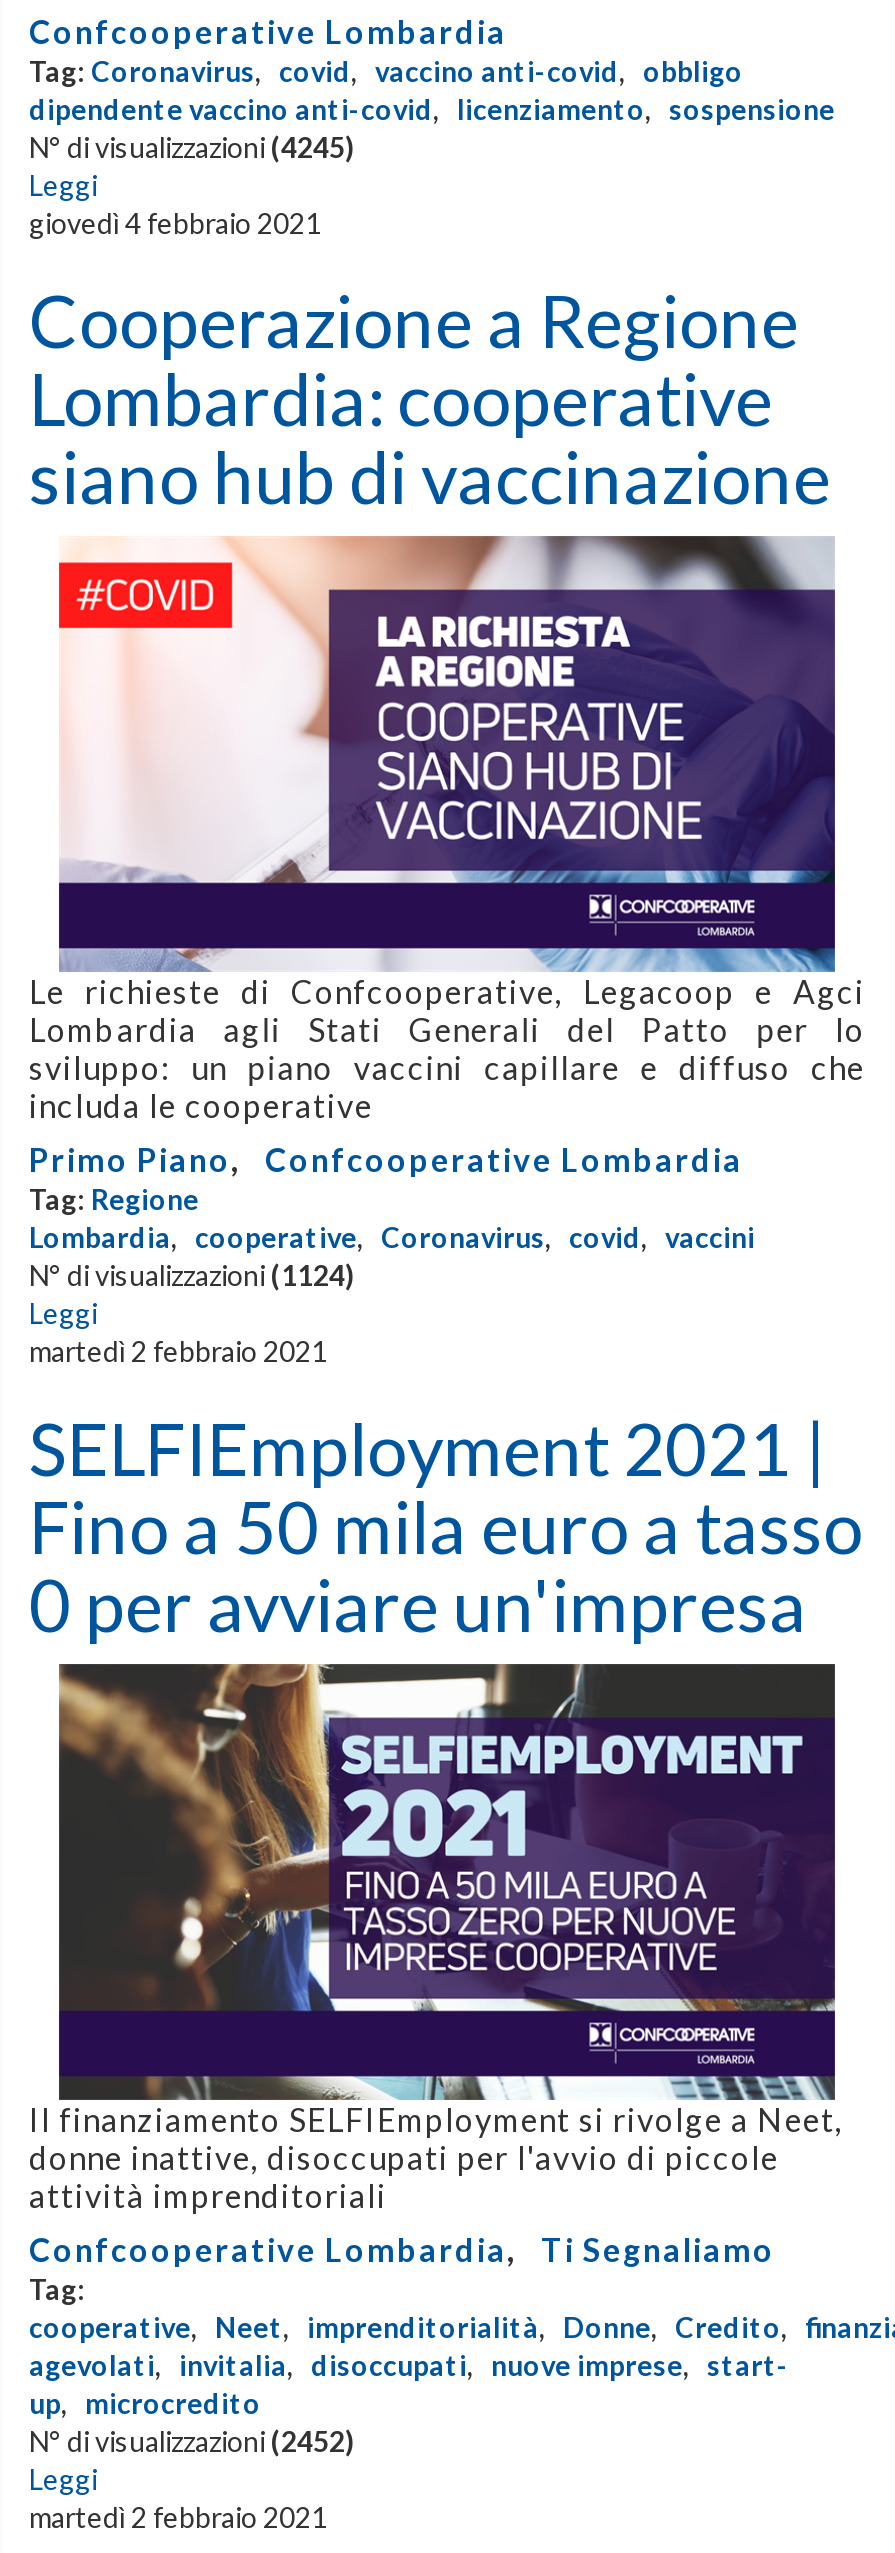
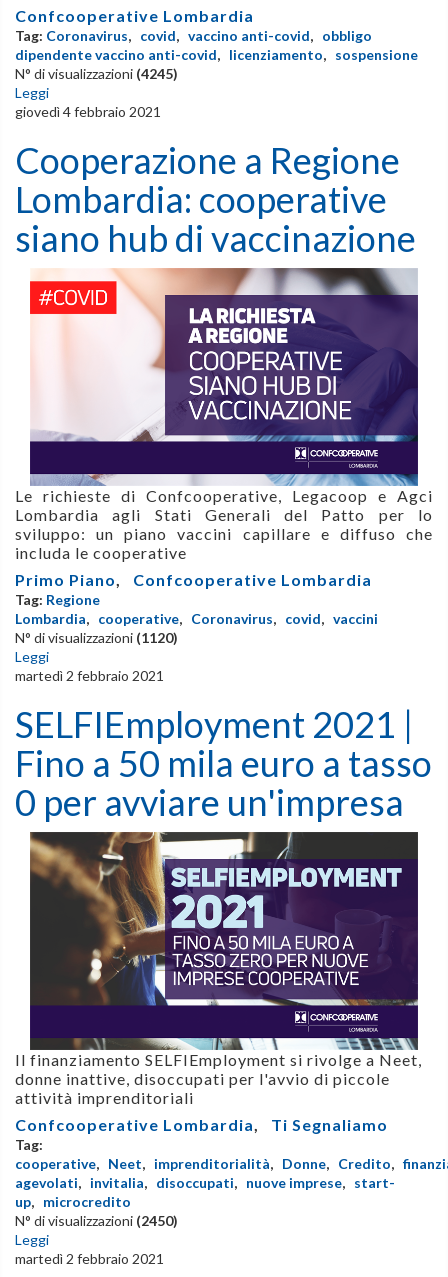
- N° di visualizzazioni (1124)
+ N° di visualizzazioni (1120)

- N° di visualizzazioni (2452)
+ N° di visualizzazioni (2450)
